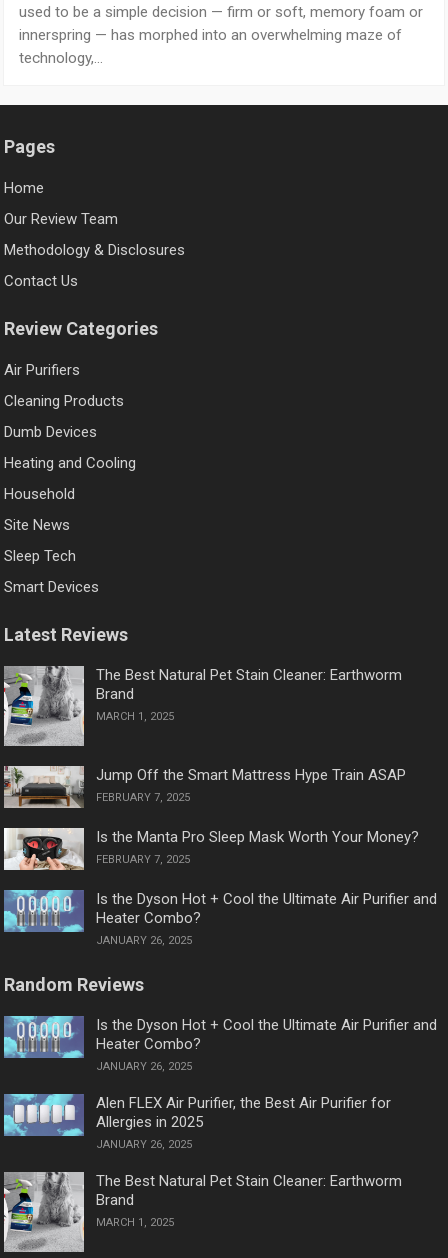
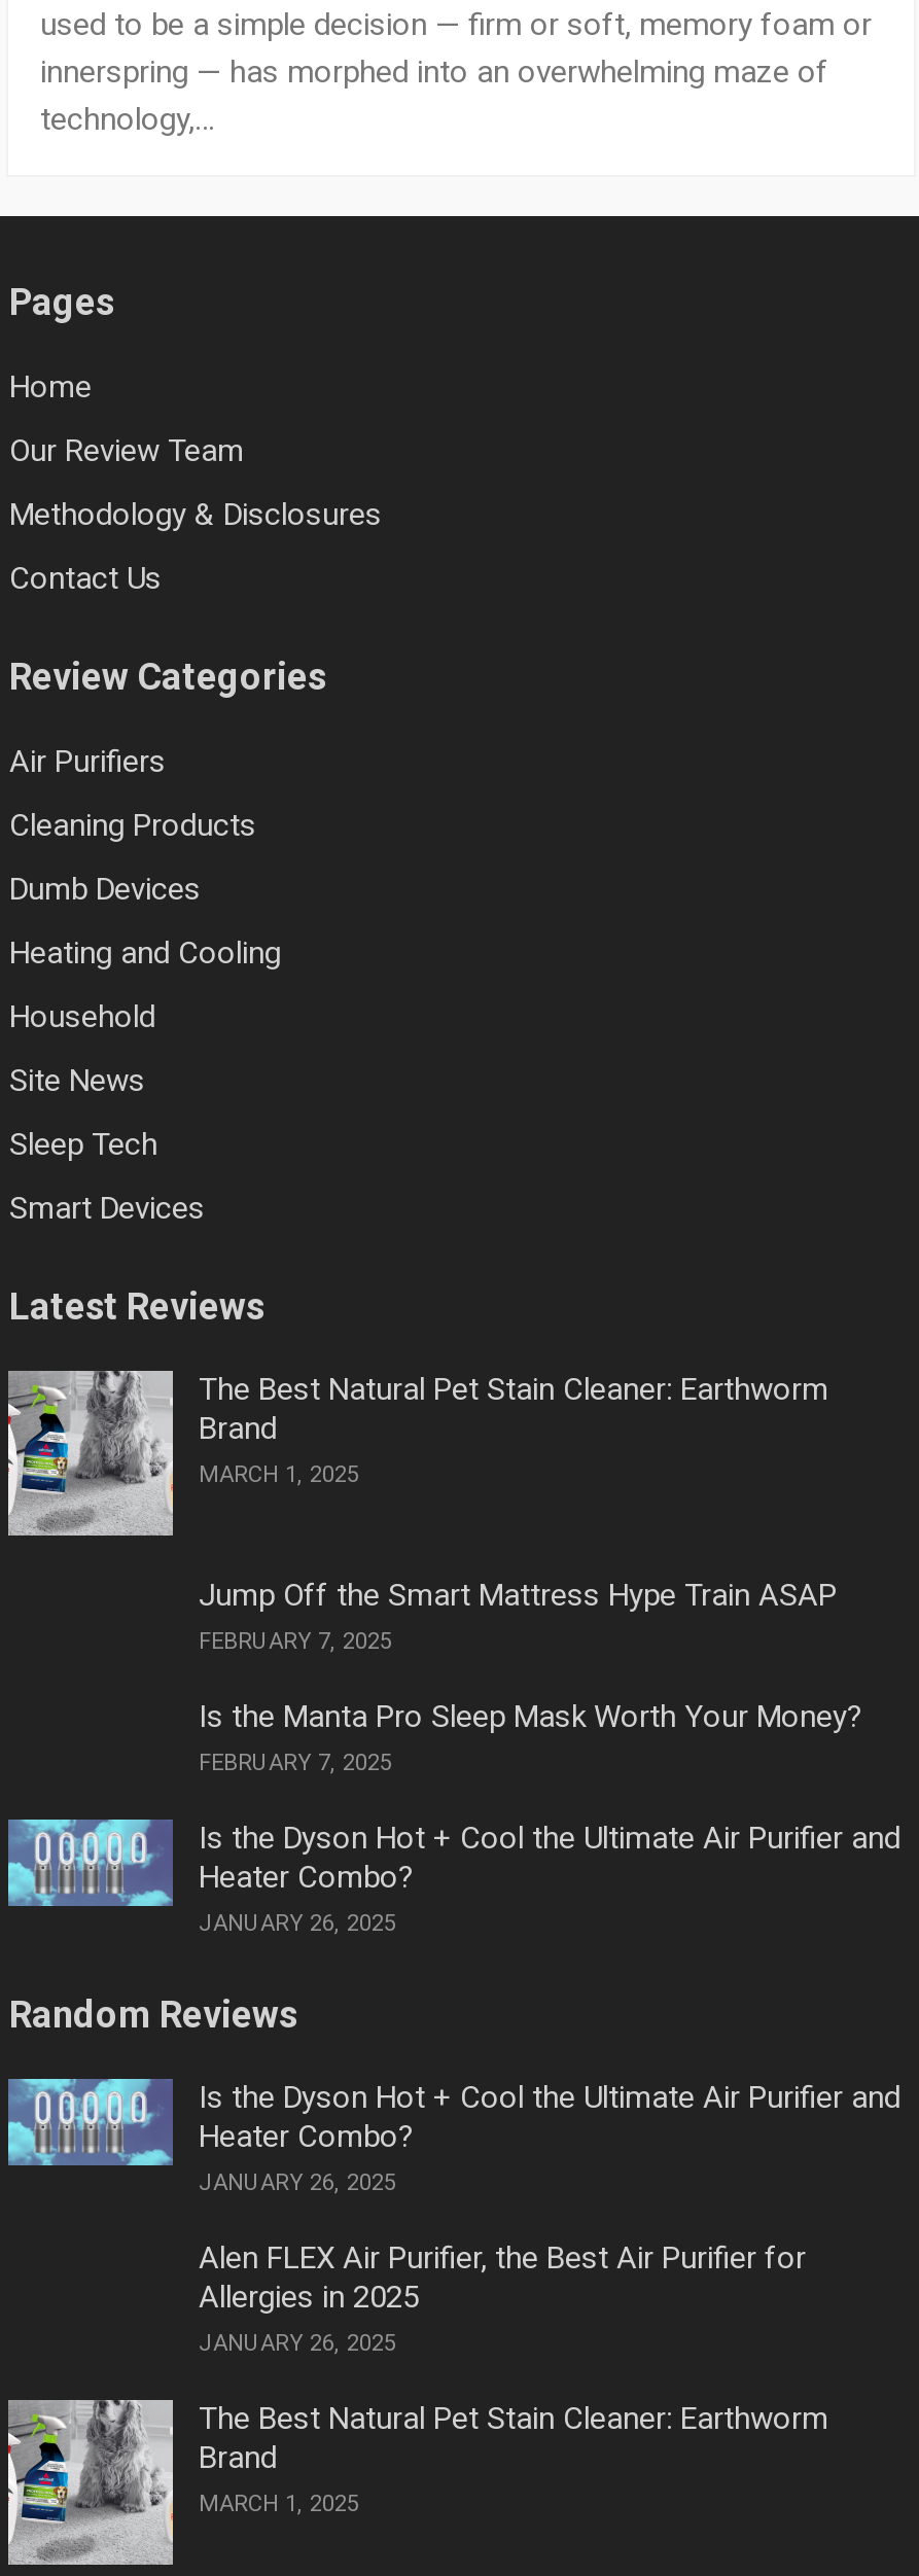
- [image]

- [image]

- [image]
